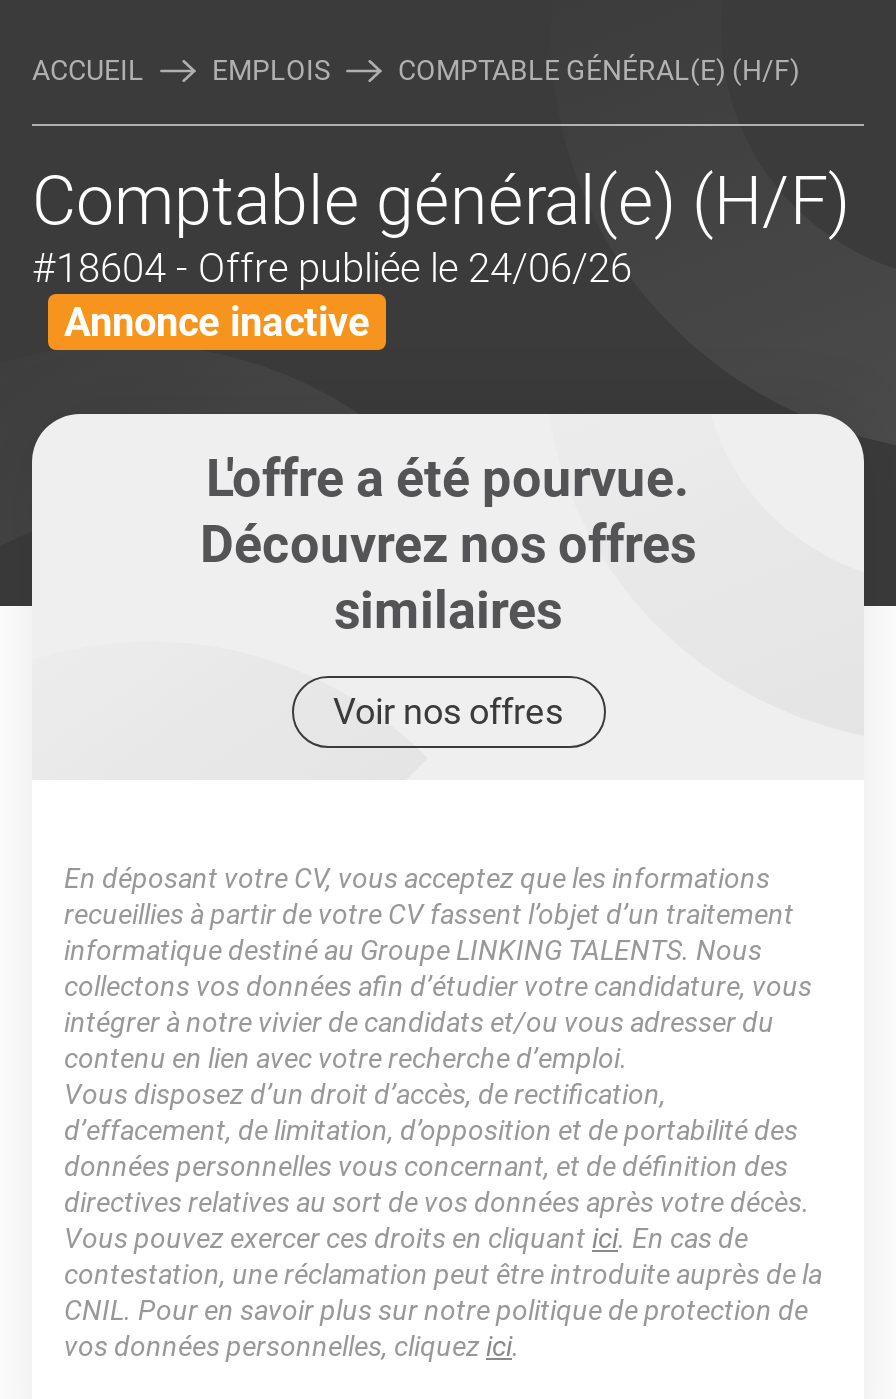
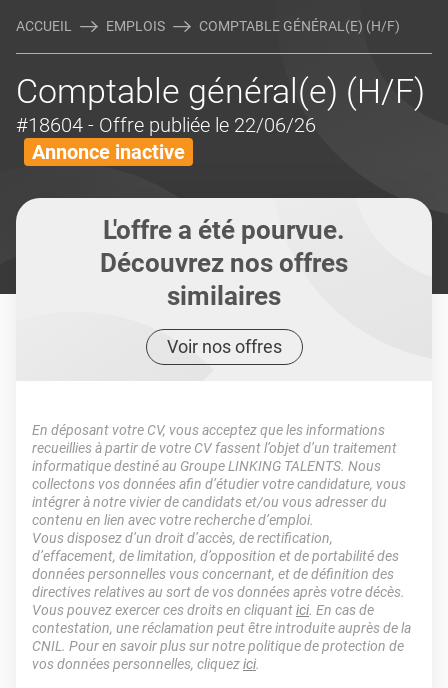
- #18604 - Offre publiée le 24/06/26
+ #18604 - Offre publiée le 22/06/26
